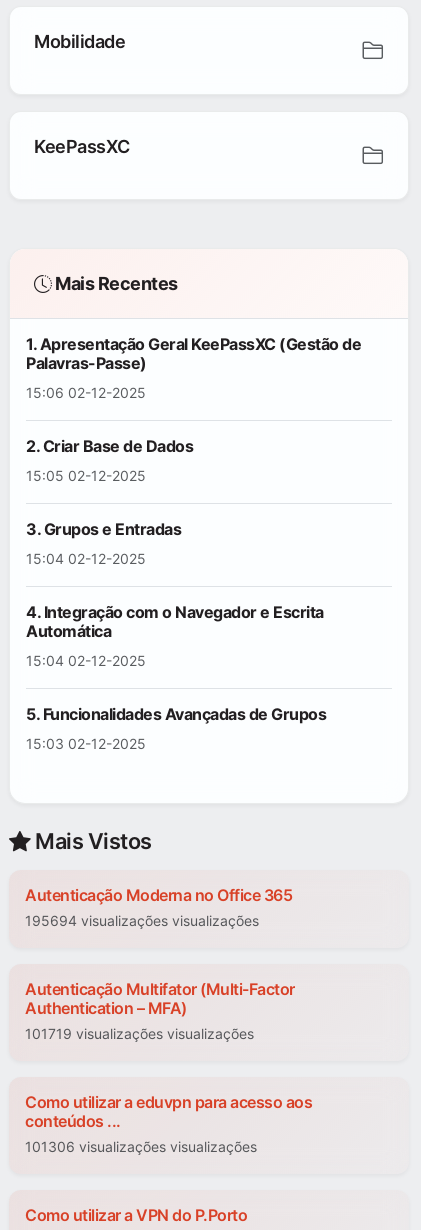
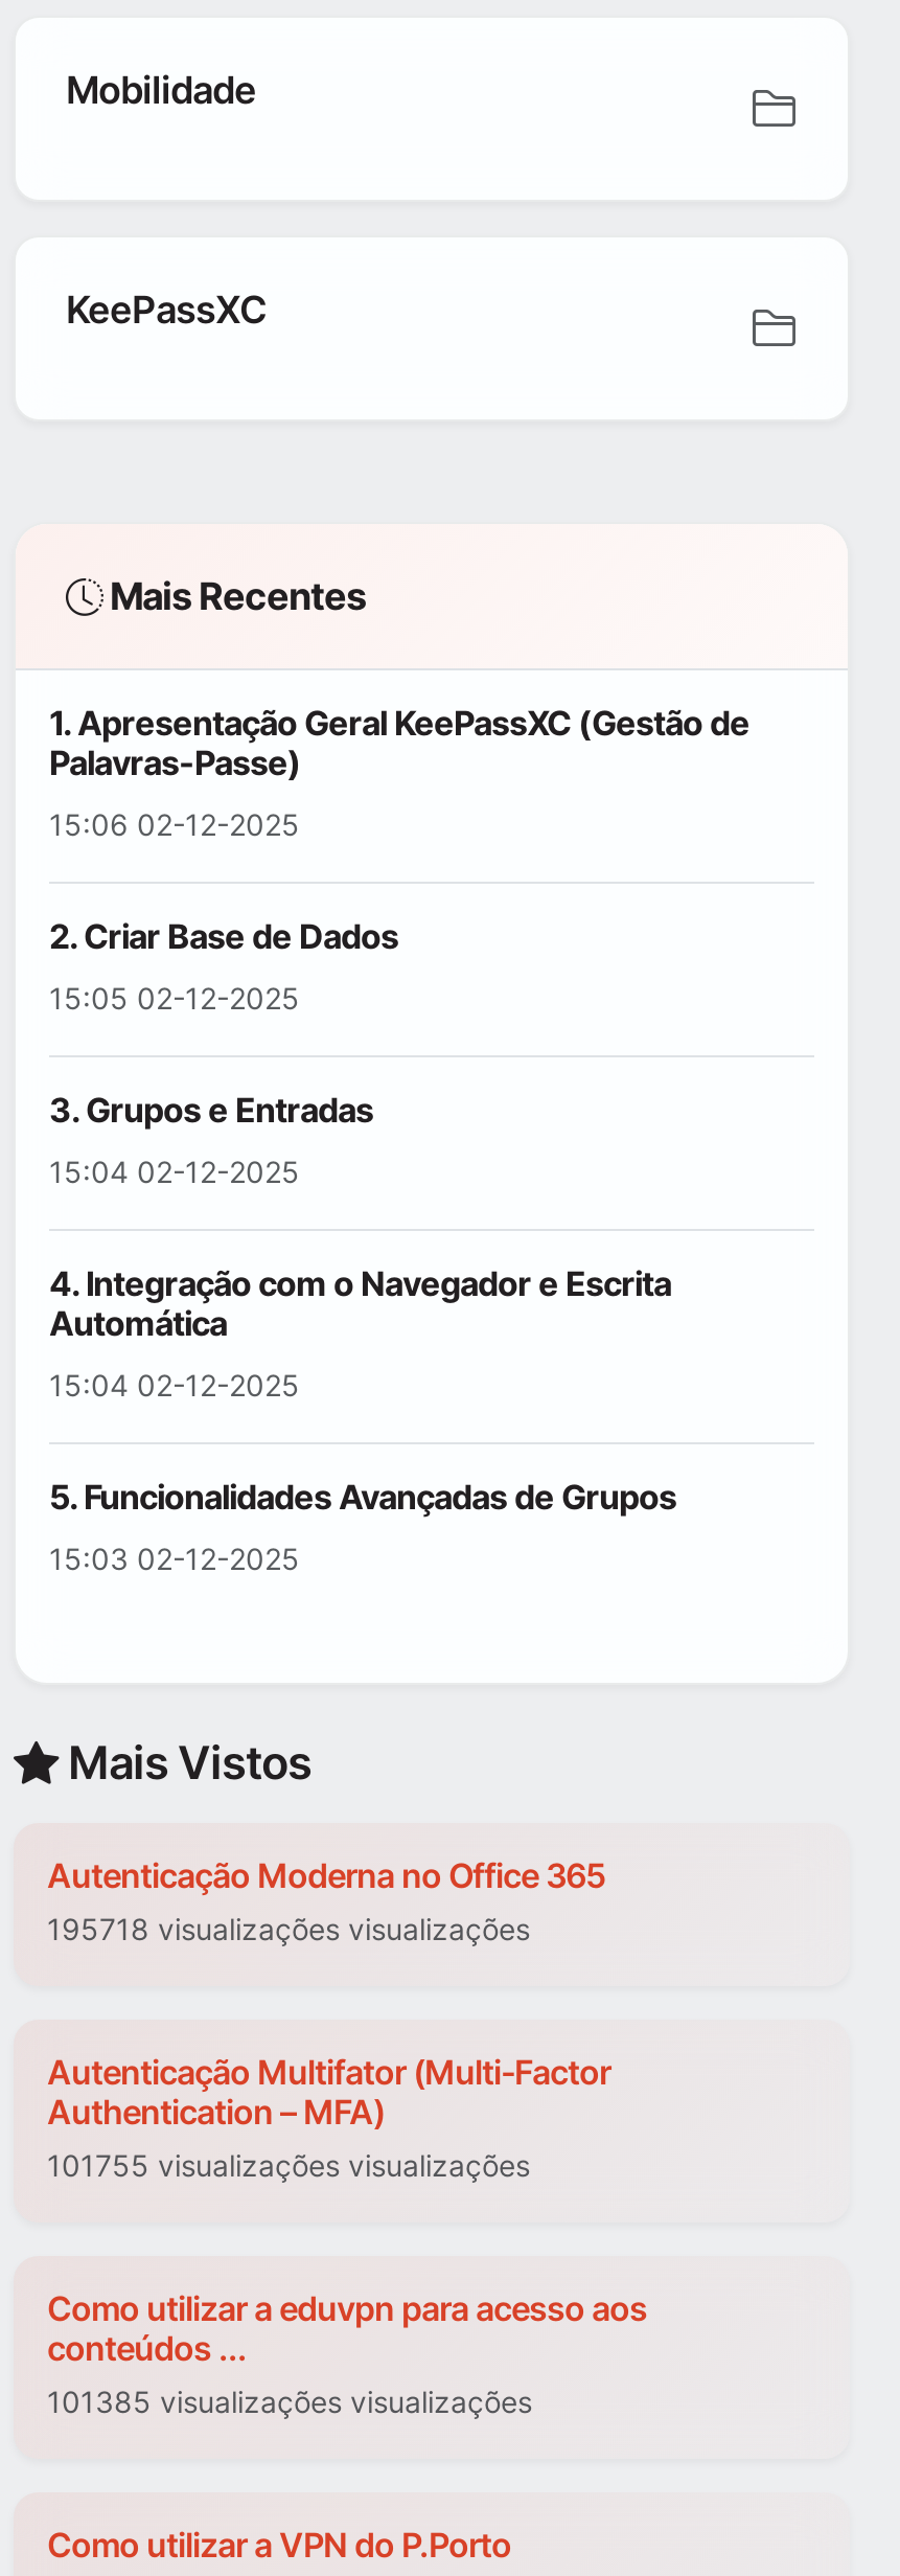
- 195694 visualizações visualizações
+ 195718 visualizações visualizações

- 101719 visualizações visualizações
+ 101755 visualizações visualizações

- 101306 visualizações visualizações
+ 101385 visualizações visualizações
